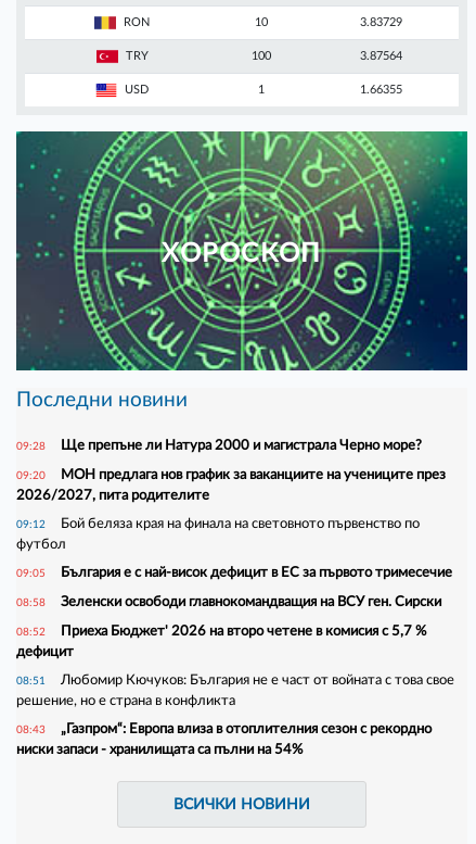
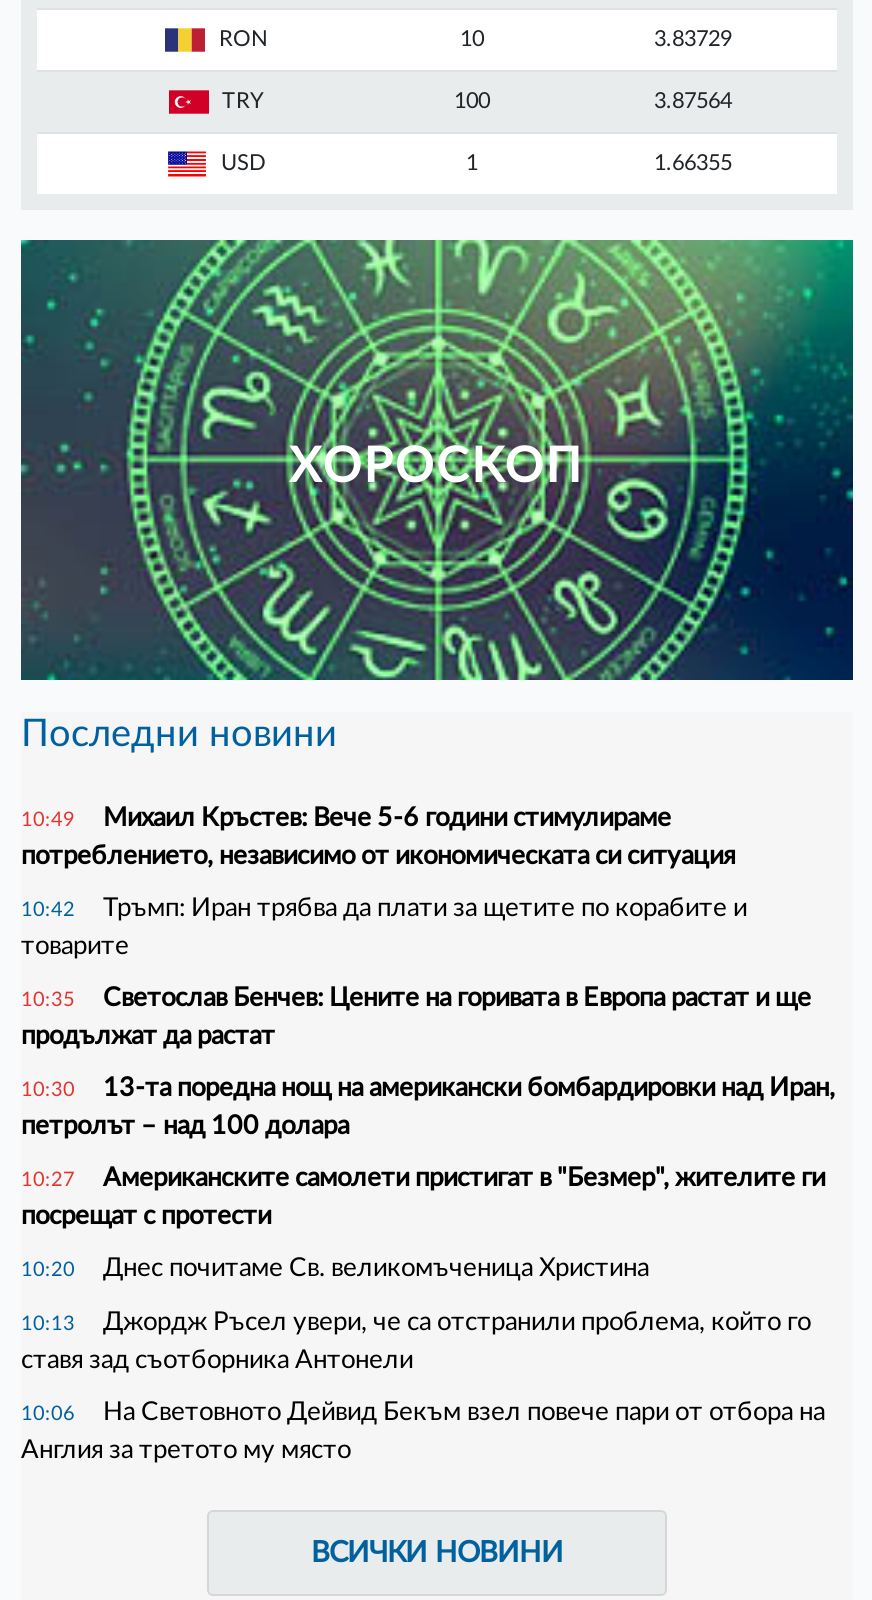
- 09:28
- Ще препъне ли Натура 2000 и магистрала Черно море?
- 09:20
- МОН предлага нов график за ваканциите на учениците през
- 2026/2027, пита родителите
- 09:12
- Бой беляза края на финала на световното първенство по
- футбол
- 09:05
- България е с най-висок дефицит в ЕС за първото тримесечие
- 08:58
- Зеленски освободи главнокомандващия на ВСУ ген. Сирски
- 08:52
- Приеха Бюджет' 2026 на второ четене в комисия с 5,7 %
- дефицит
- 08:51
- Любомир Кючуков: България не е част от войната с това свое
- решение, но е страна в конфликта
- 08:43
- „Газпром“: Европа влиза в отоплителния сезон с рекордно
- ниски запаси - хранилищата са пълни на 54%
+ 10:49
+ Михаил Кръстев: Вече 5-6 години стимулираме
+ потреблението, независимо от икономическата си ситуация
+ 10:42
+ Тръмп: Иран трябва да плати за щетите по корабите и
+ товарите
+ 10:35
+ Светослав Бенчев: Цените на горивата в Европа растат и ще
+ продължат да растат
+ 10:30
+ 13-та поредна нощ на американски бомбардировки над Иран,
+ петролът – над 100 долара
+ 10:27
+ Американските самолети пристигат в "Безмер", жителите ги
+ посрещат с протести
+ 10:20
+ Днес почитаме Св. великомъченица Христина
+ 10:13
+ Джордж Ръсел увери, че са отстранили проблема, който го
+ ставя зад съотборника Антонели
+ 10:06
+ На Световното Дейвид Бекъм взел повече пари от отбора на
+ Англия за третото му място
